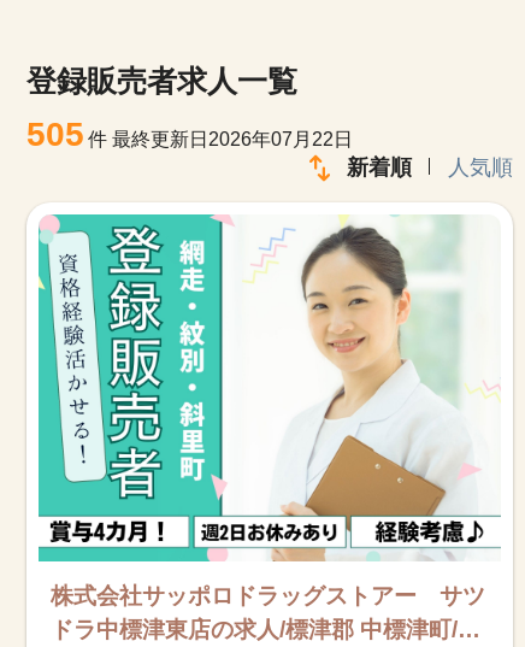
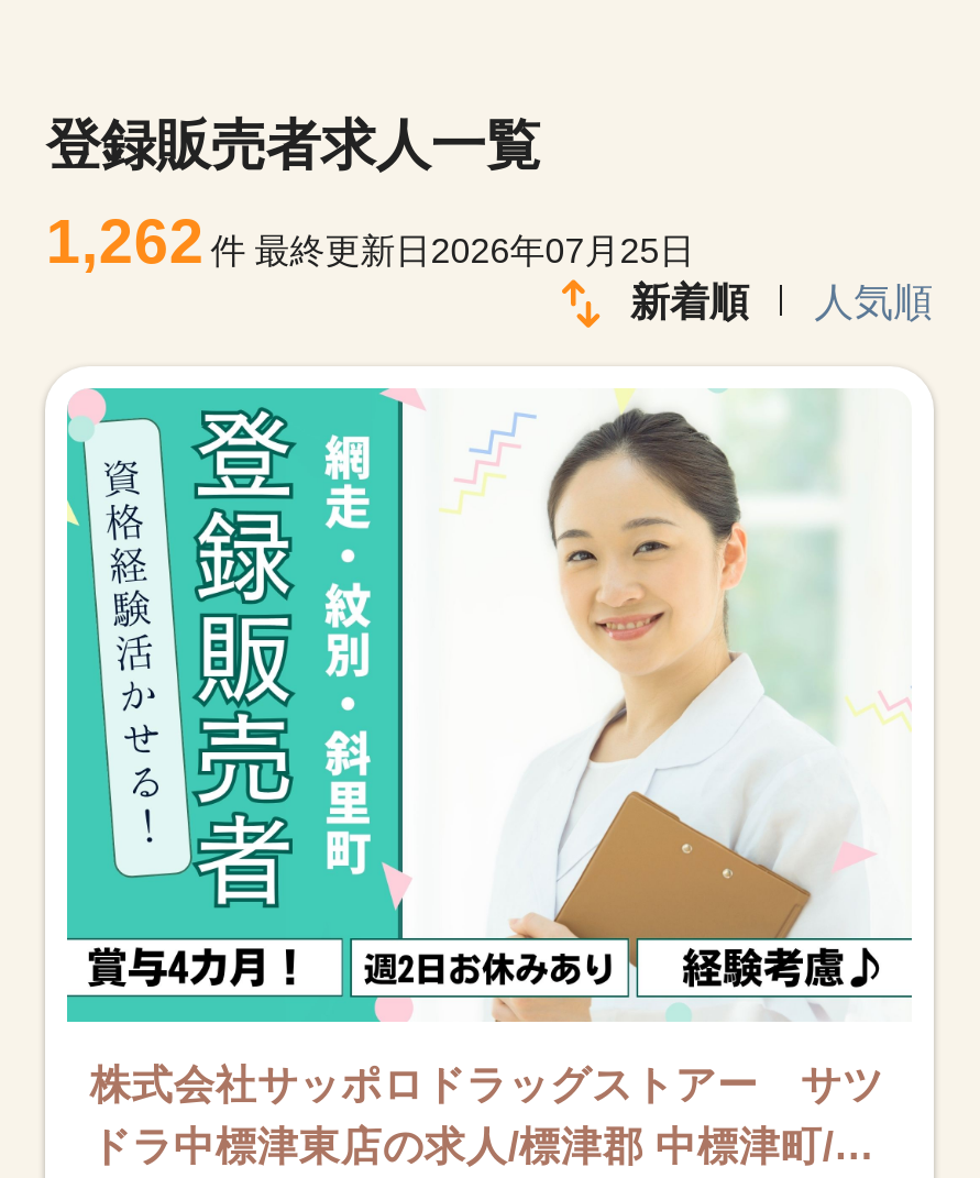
- 505 件最終更新日2026年07月22日
+ 1,262 件最終更新日2026年07月25日
